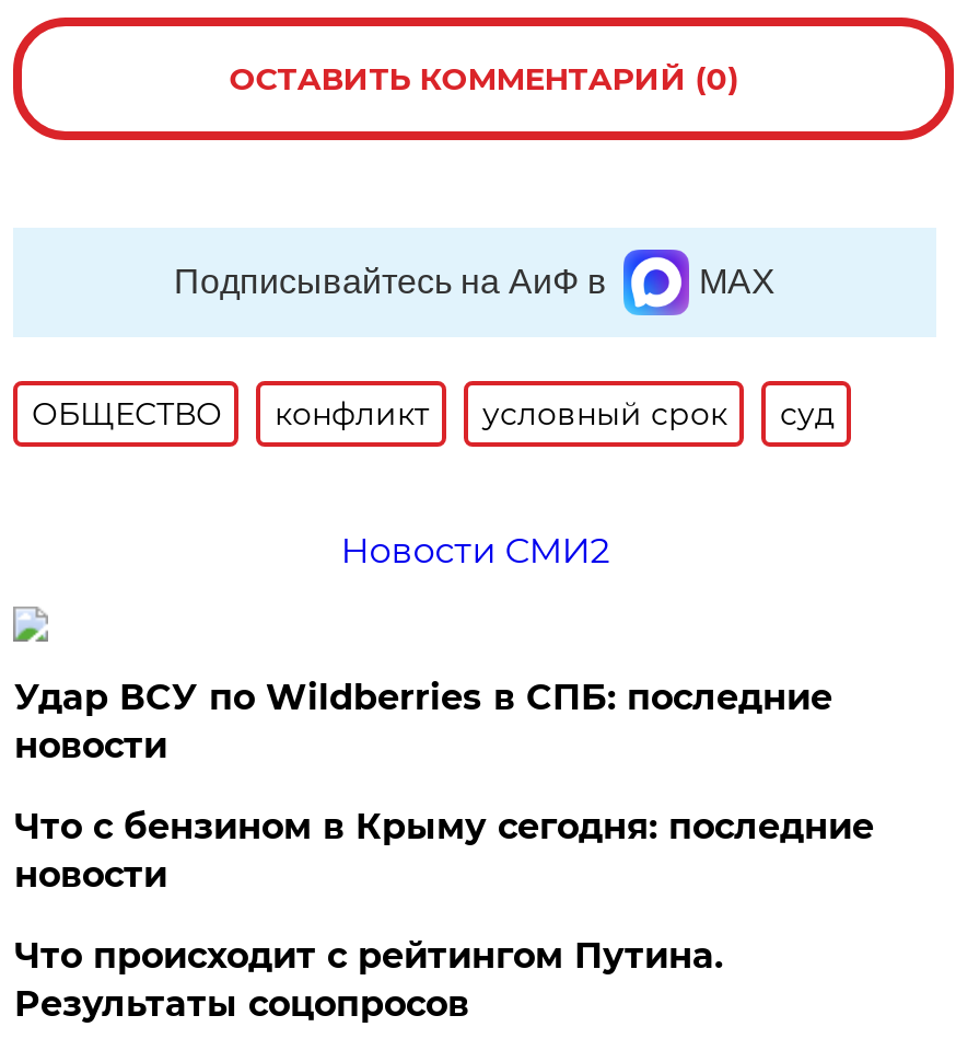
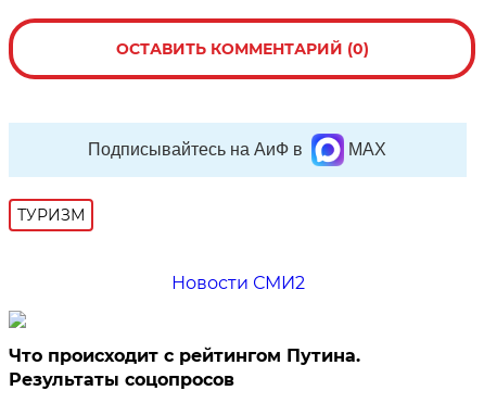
- ОБЩЕСТВО
- конфликт
- условный срок
- суд
+ ТУРИЗМ

- Удар ВСУ по Wildberries в СПБ: последние
- новости
- Что с бензином в Крыму сегодня: последние
- новости
